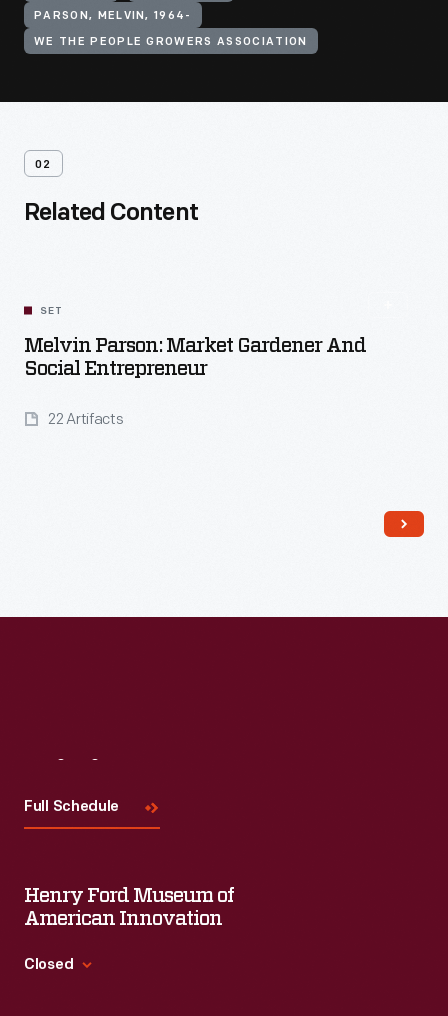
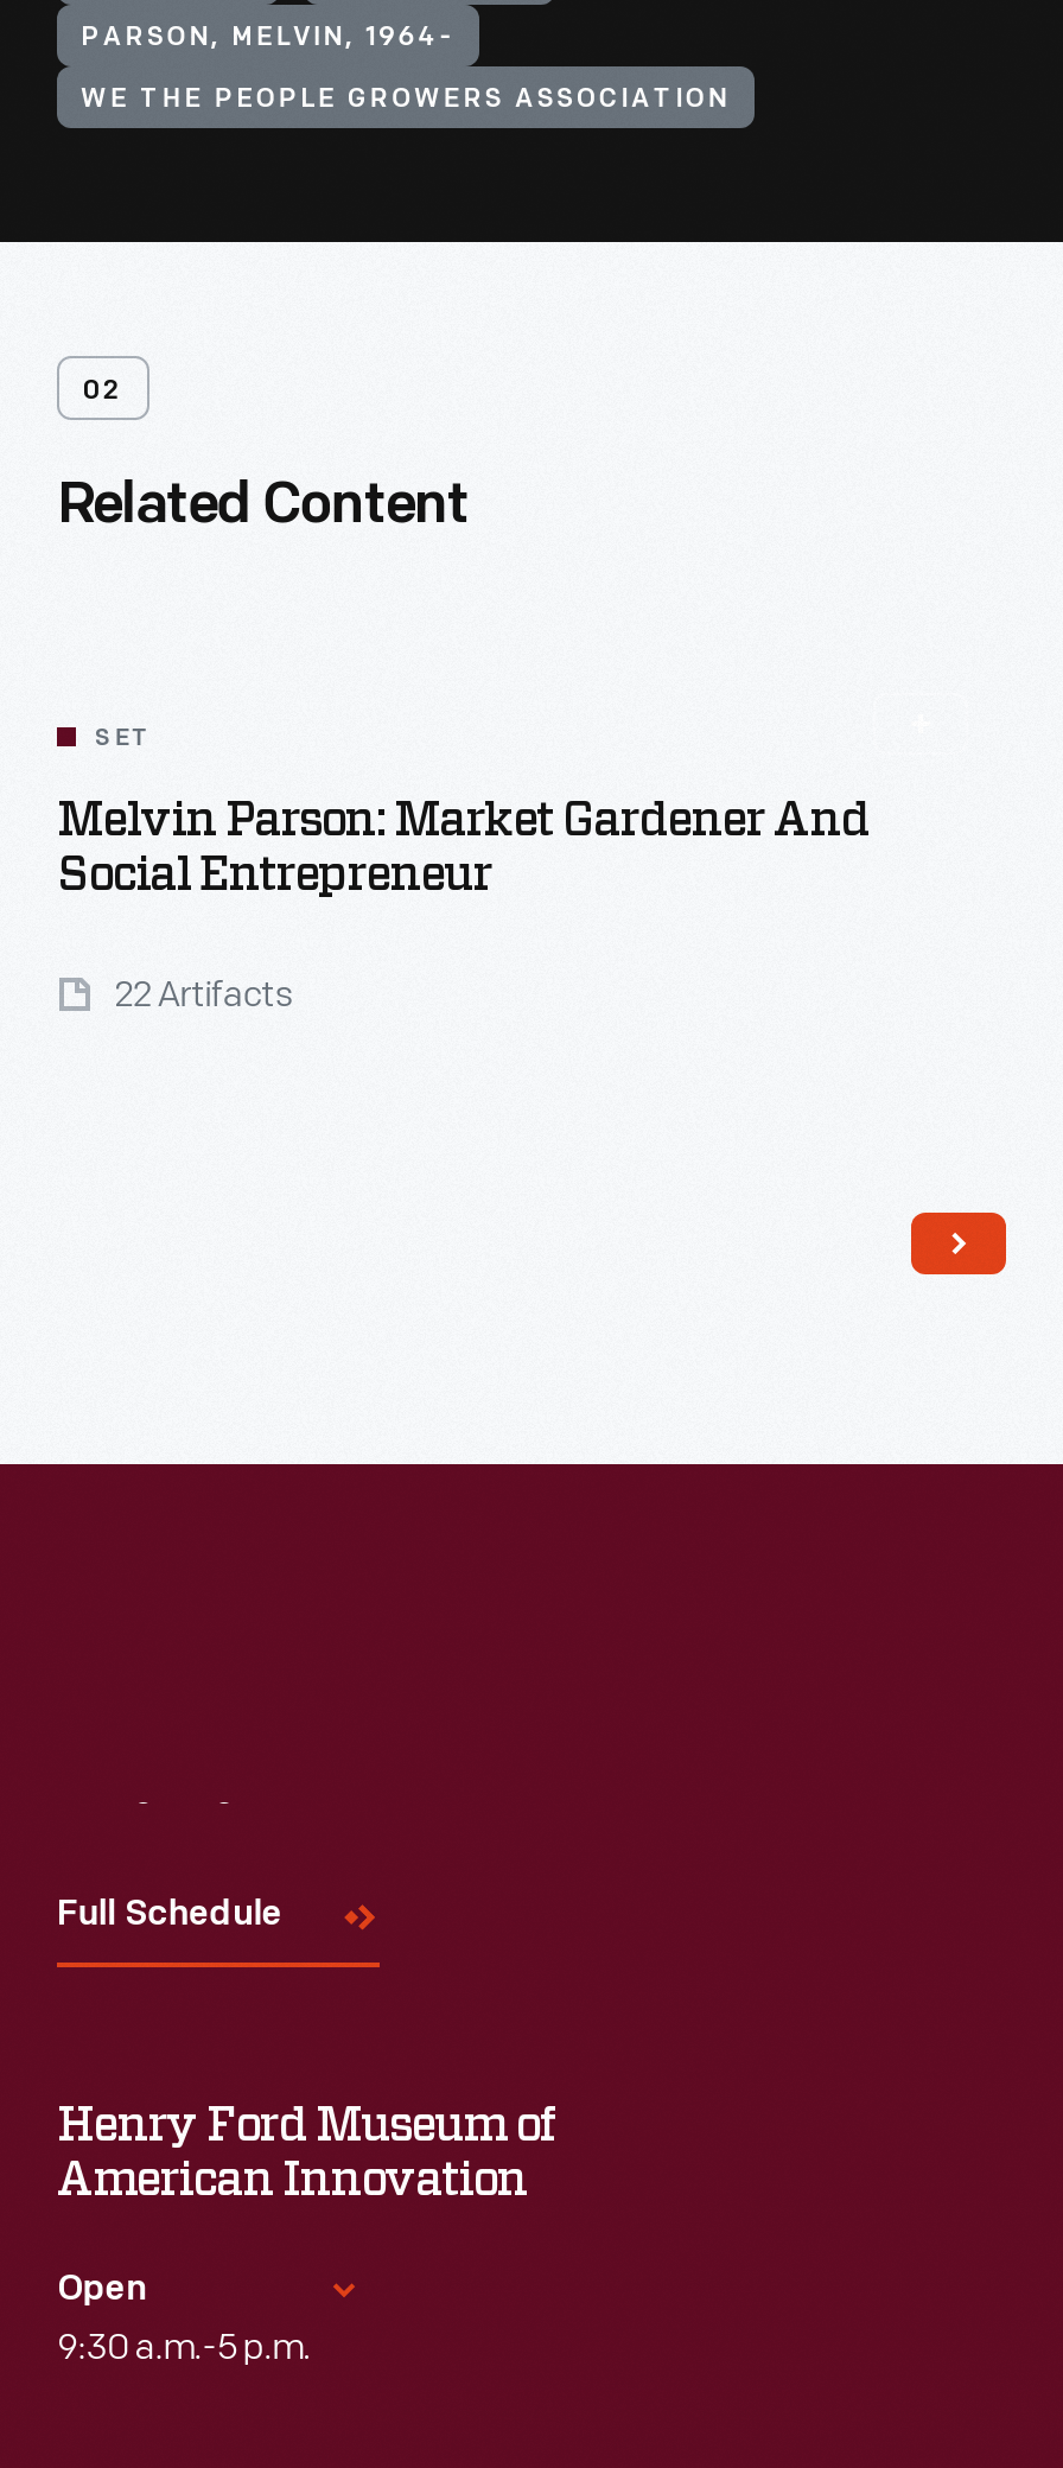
- Closed
+ Open
+ 9:30 a.m.-5 p.m.
